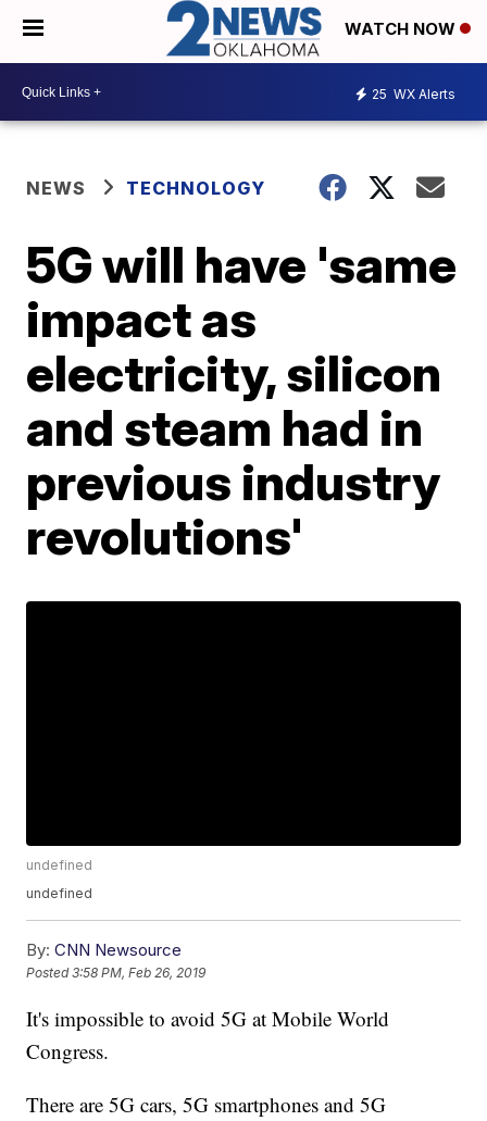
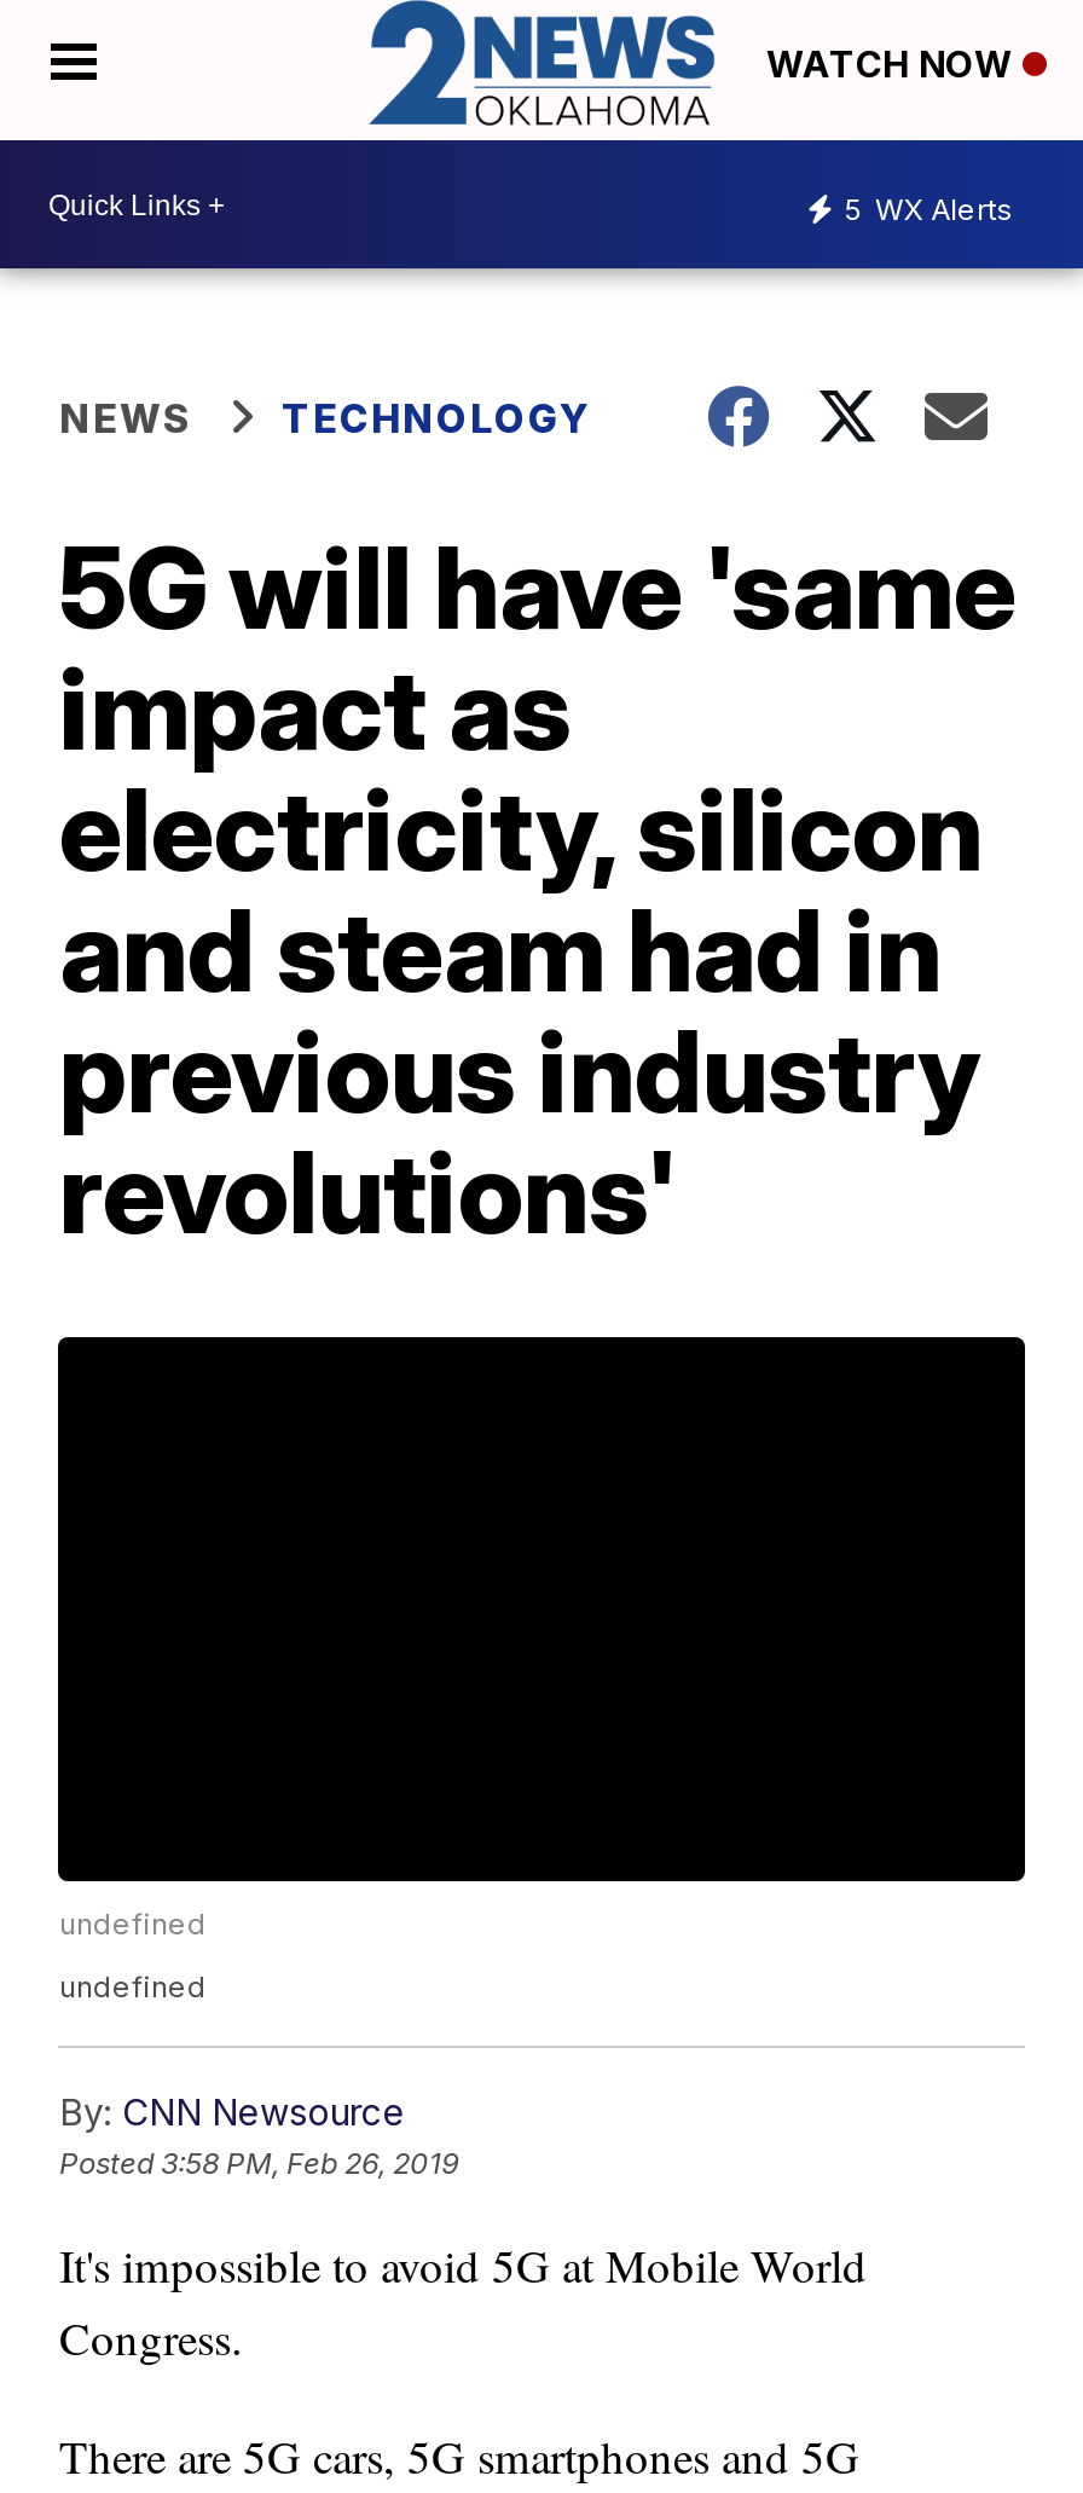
- 25 WX Alerts
+ 5 WX Alerts
